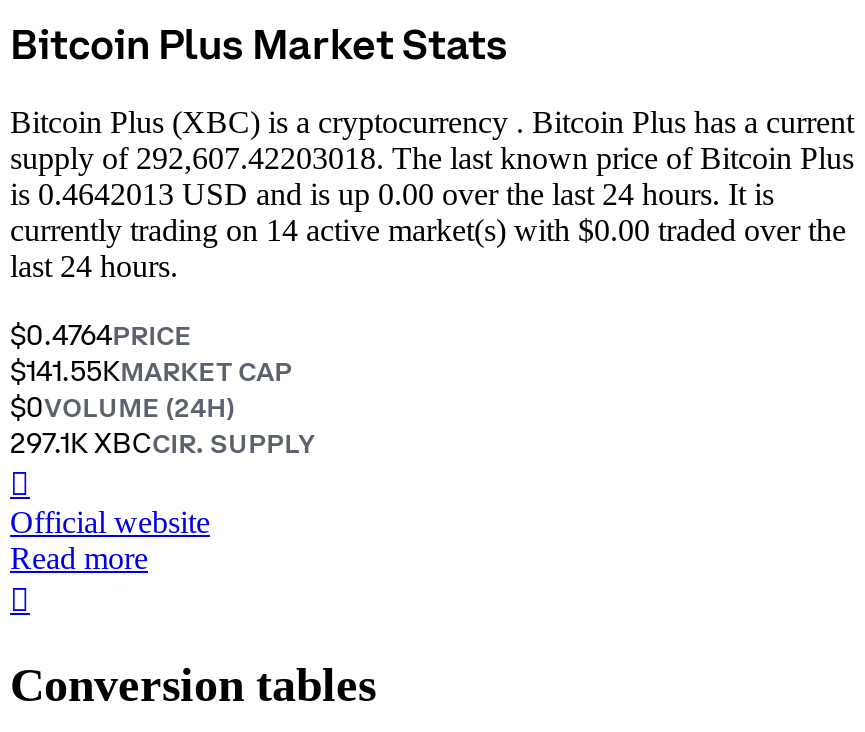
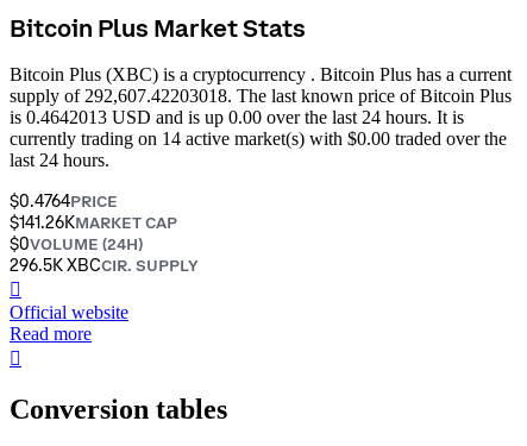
- $141.55KMARKET CAP
+ $141.26KMARKET CAP

- 297.1K XBCCIR. SUPPLY
+ 296.5K XBCCIR. SUPPLY
